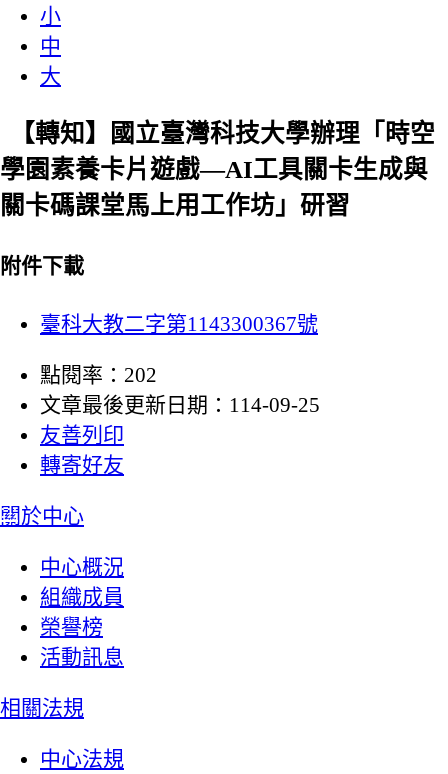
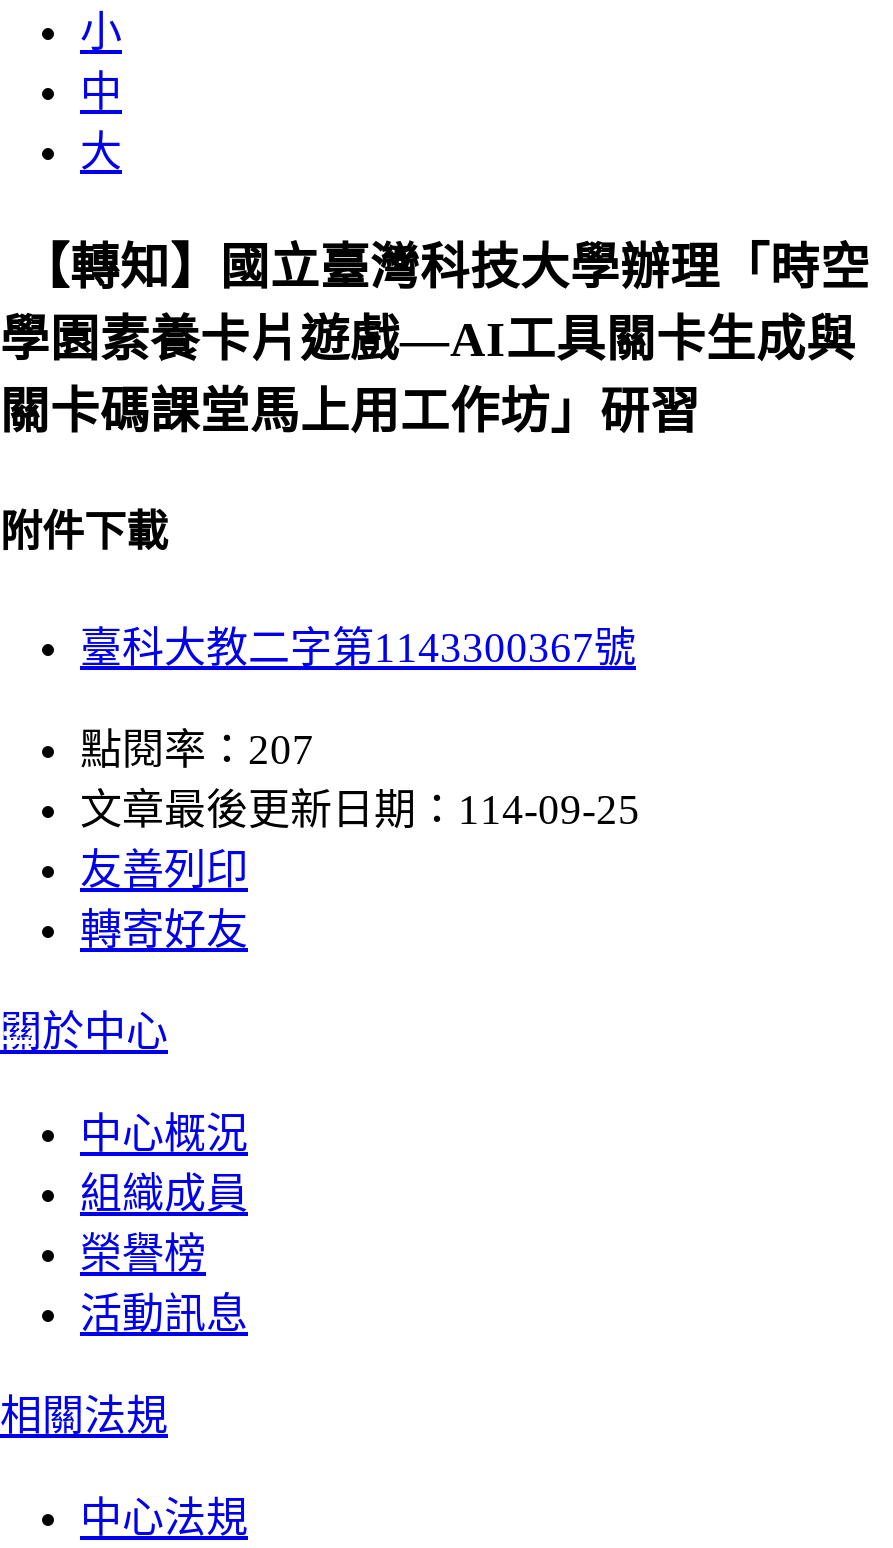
- 點閱率：202
+ 點閱率：207
